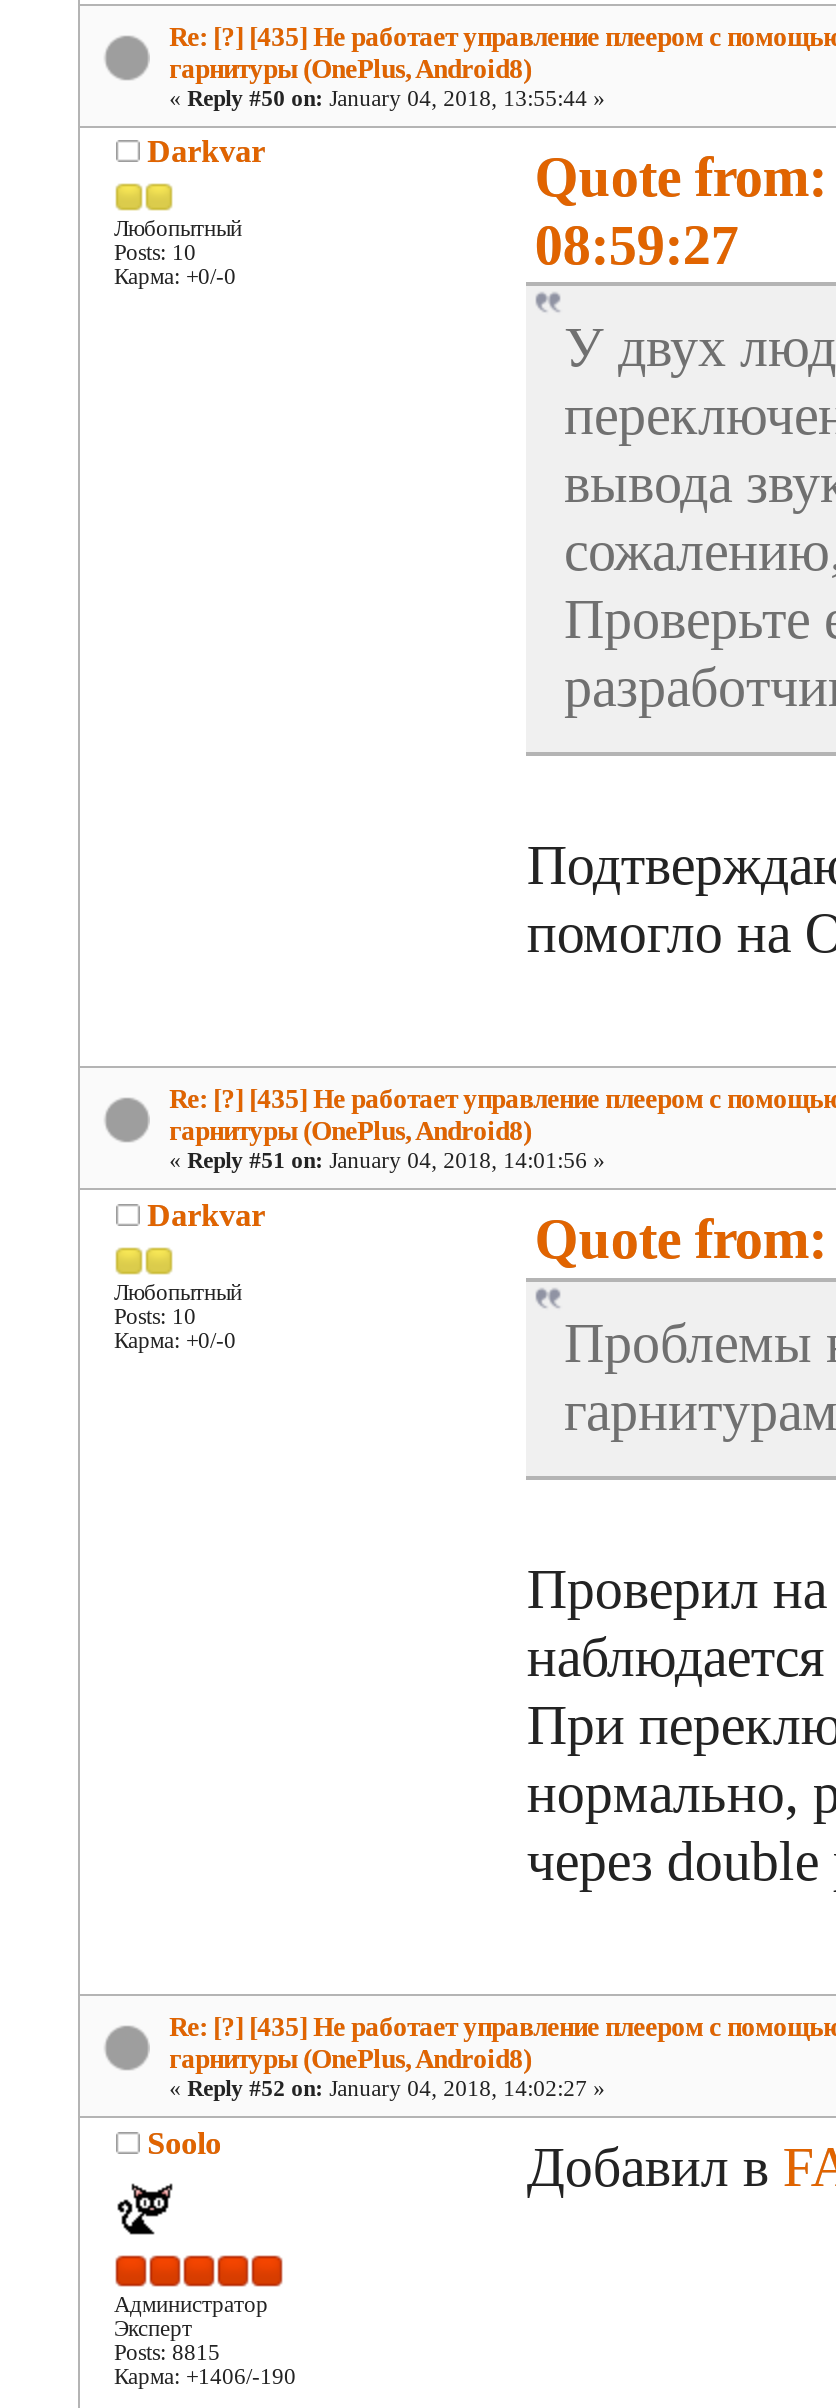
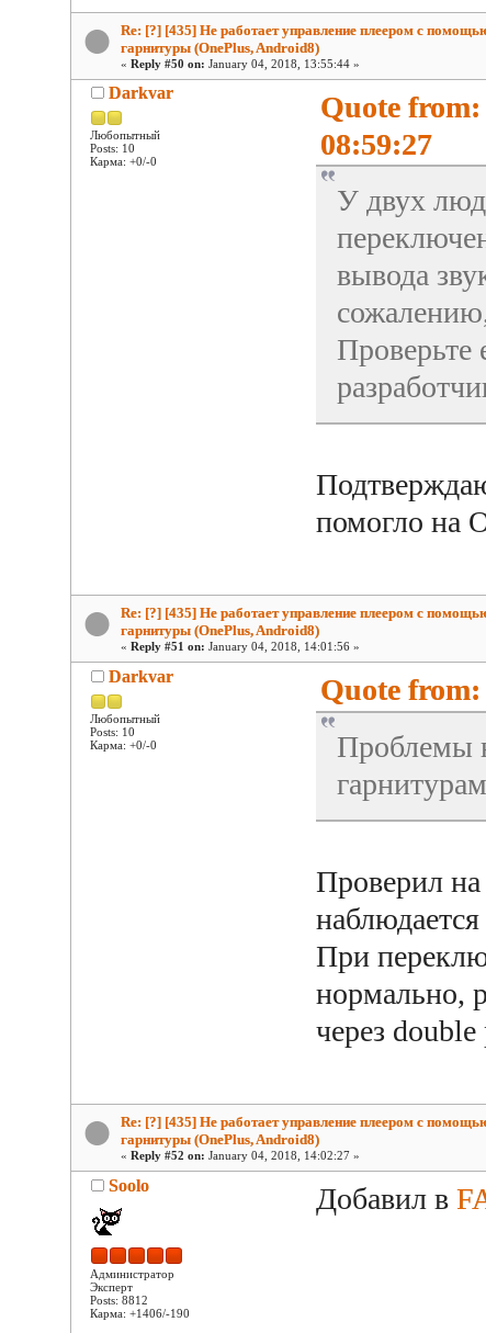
- Posts: 8815
+ Posts: 8812
